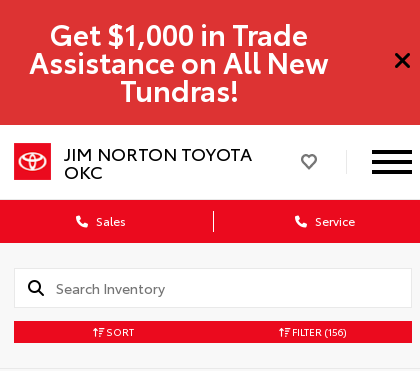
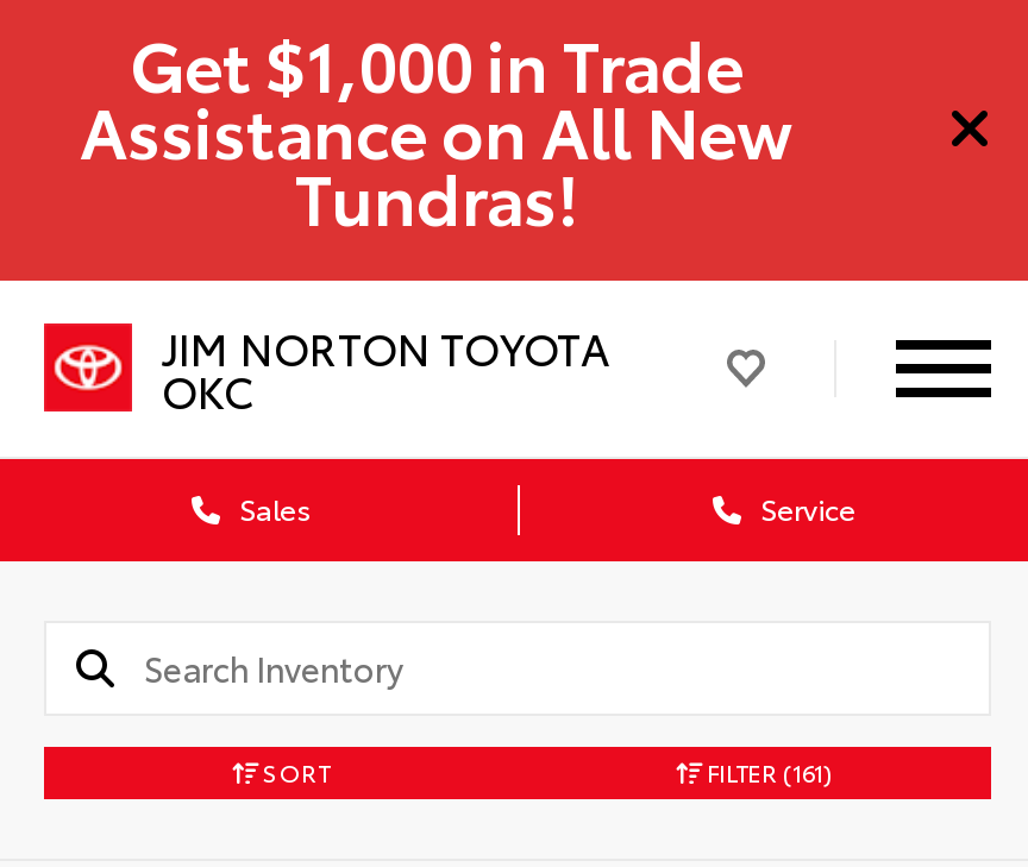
- FILTER (156)
+ FILTER (161)
